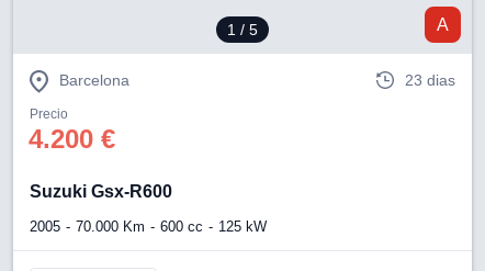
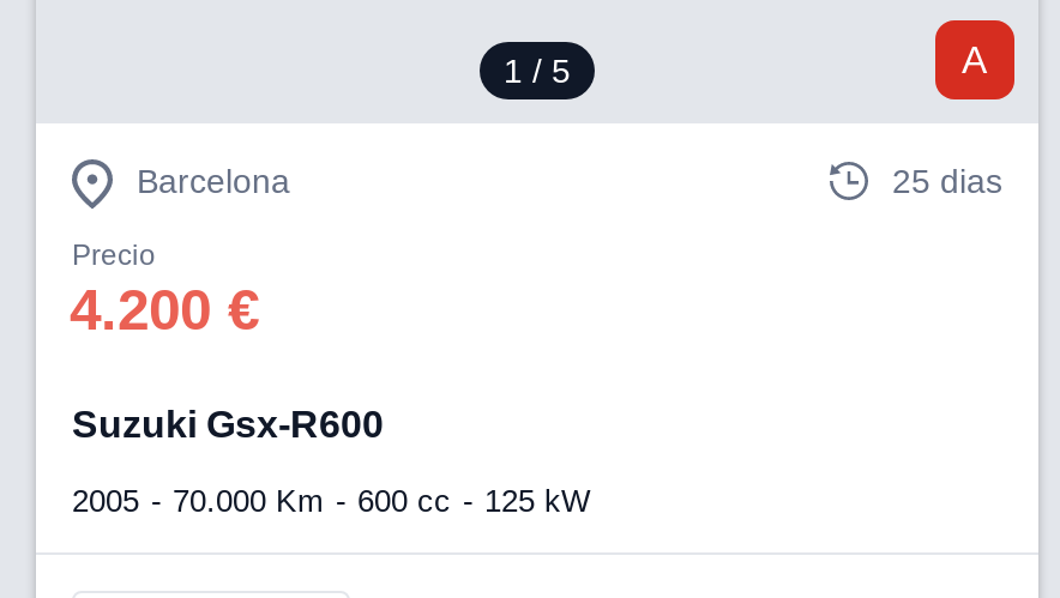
- 23 dias
+ 25 dias
